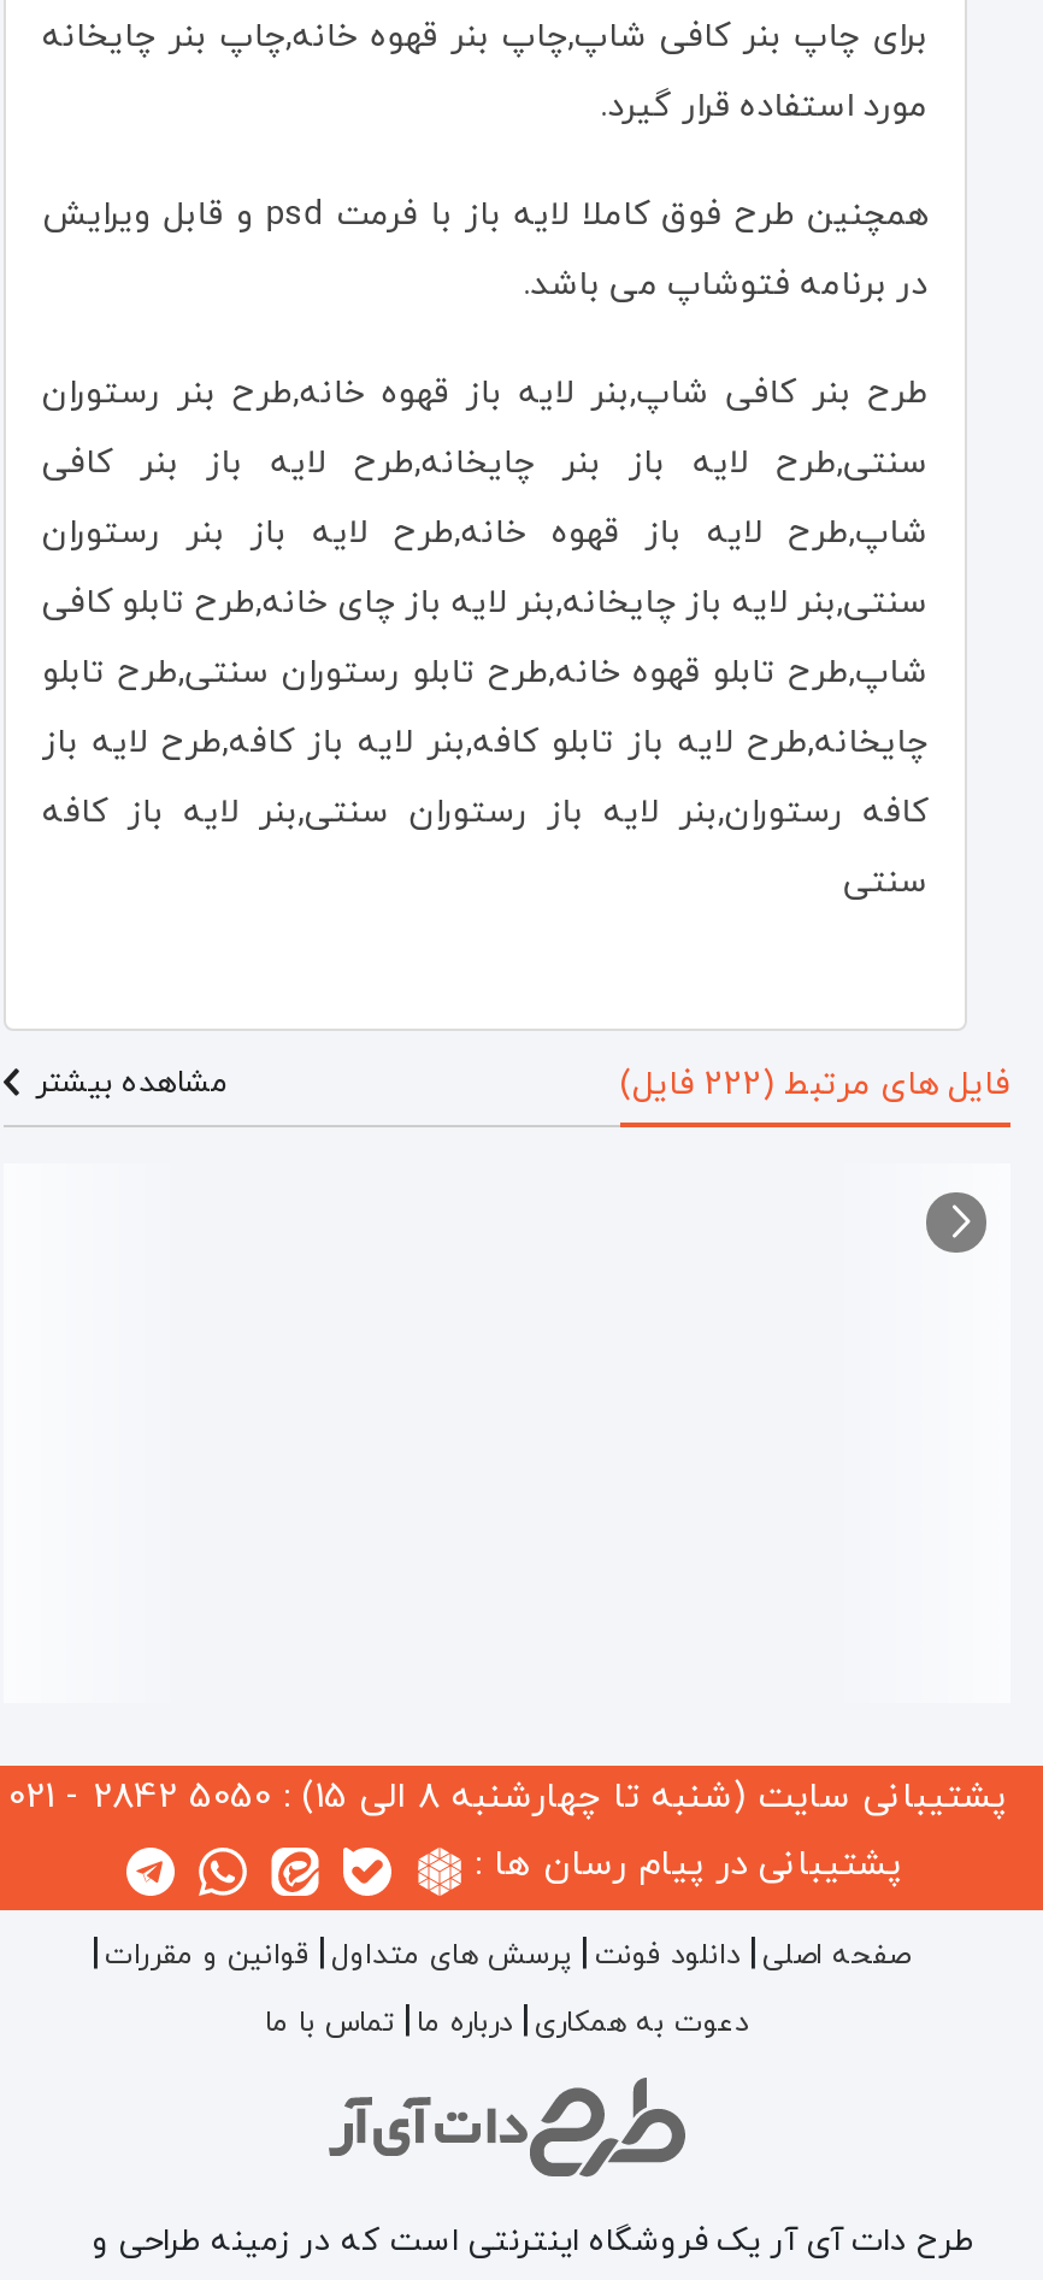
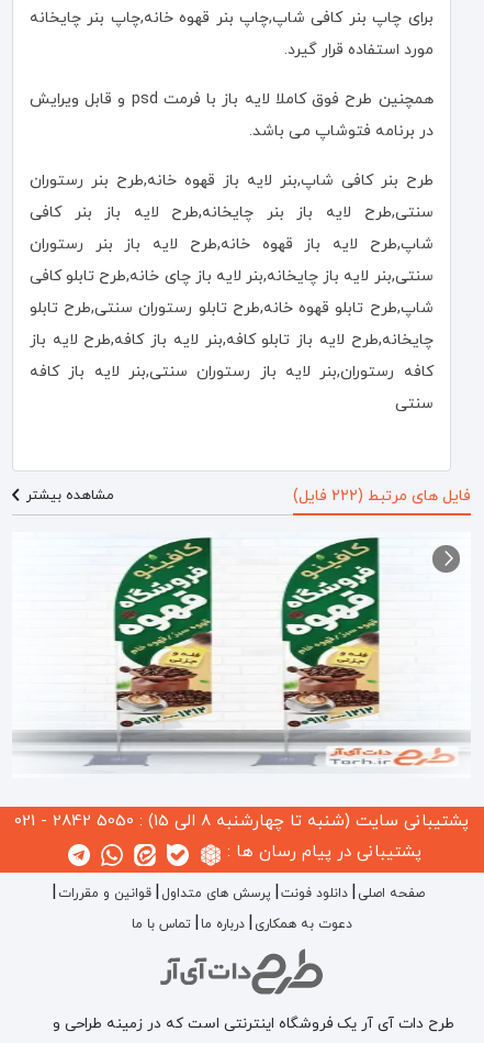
+ [image]
